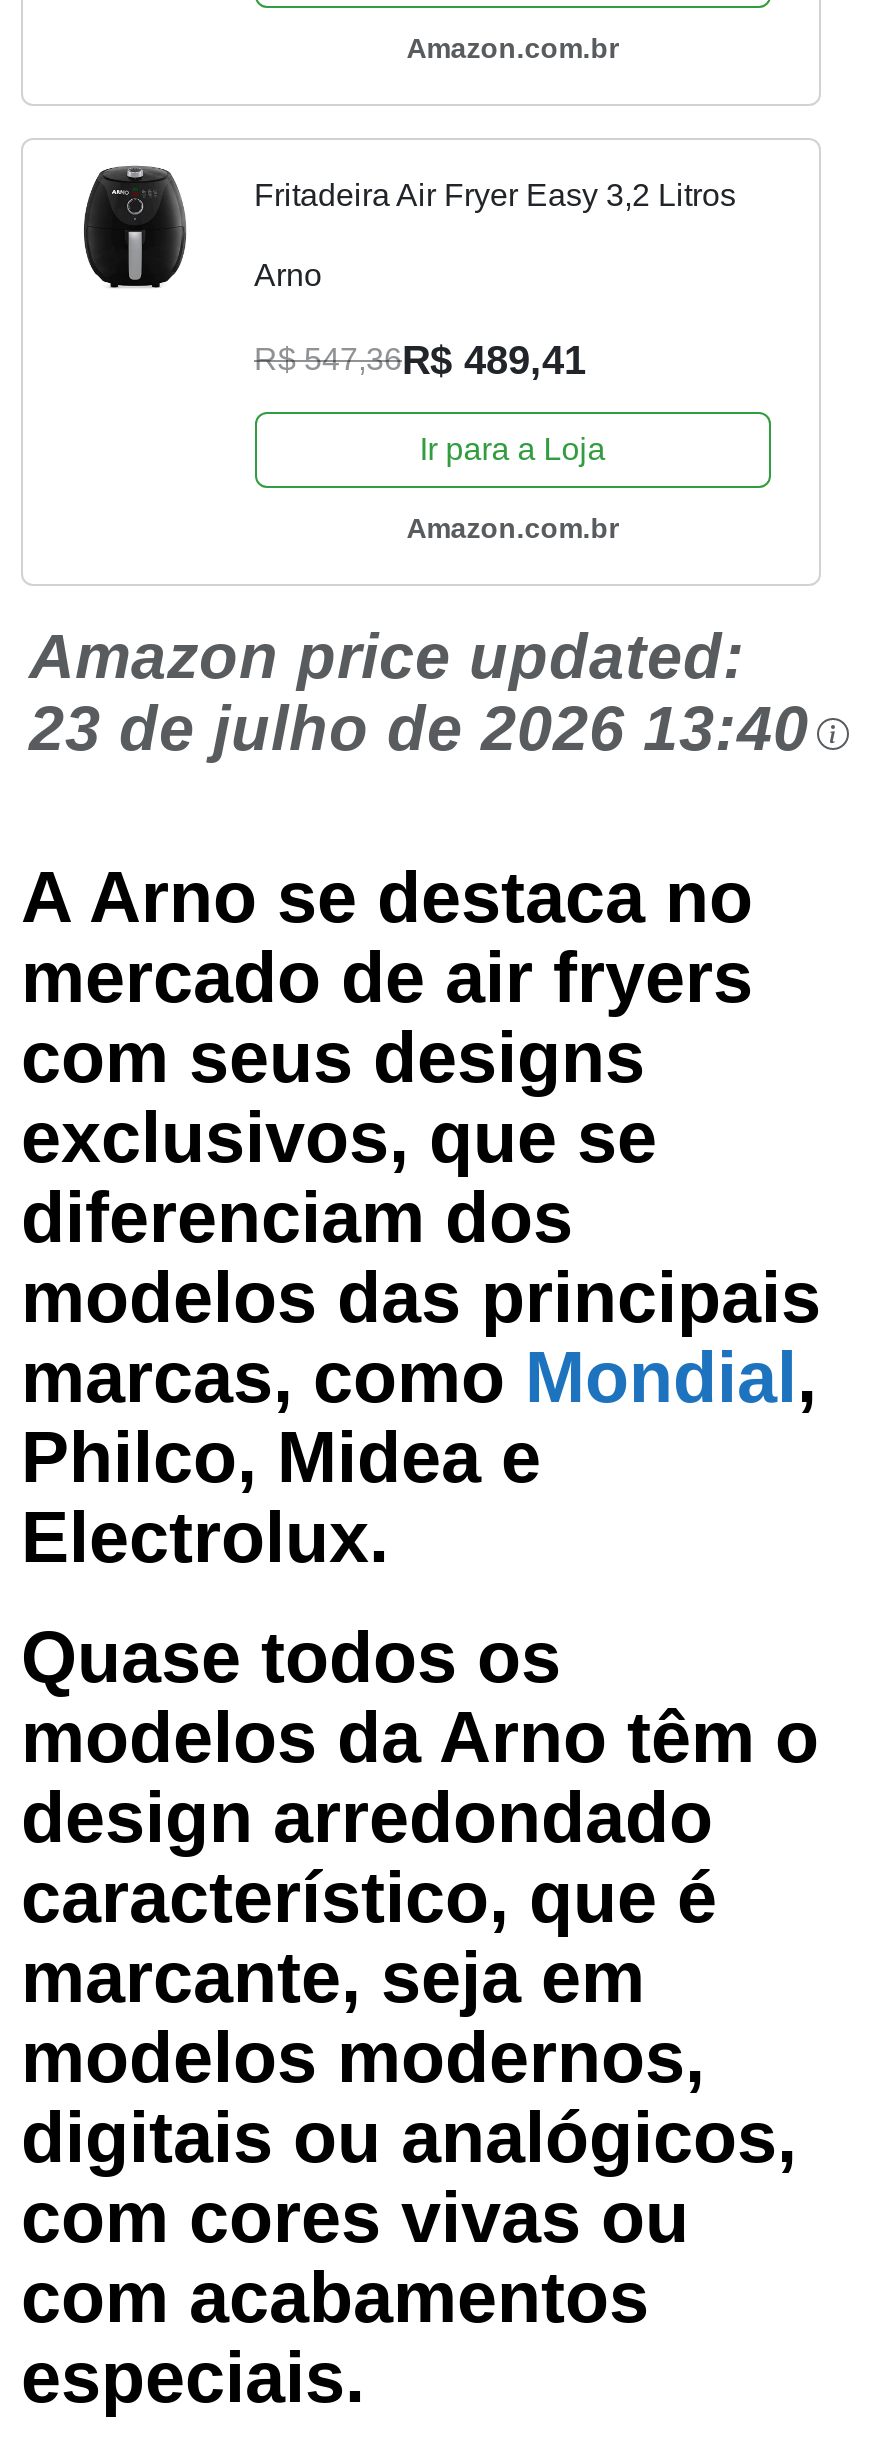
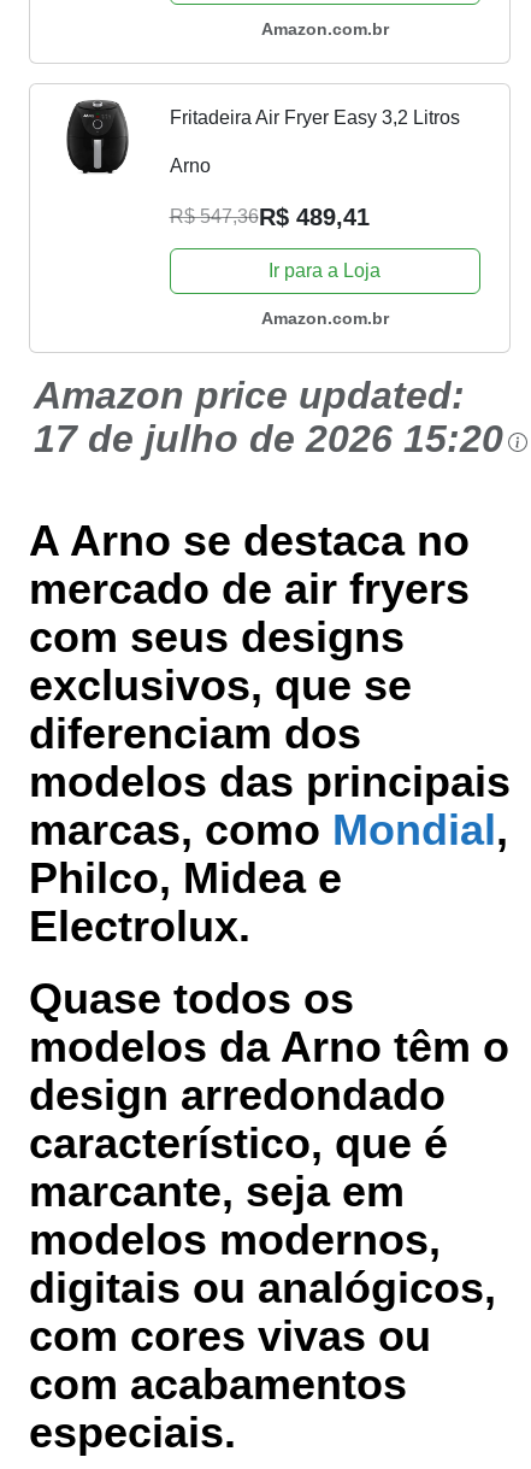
- 23 de julho de 2026 13:40
+ 17 de julho de 2026 15:20
